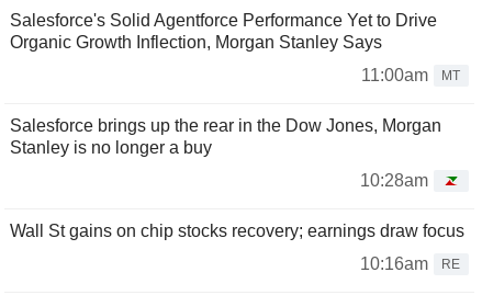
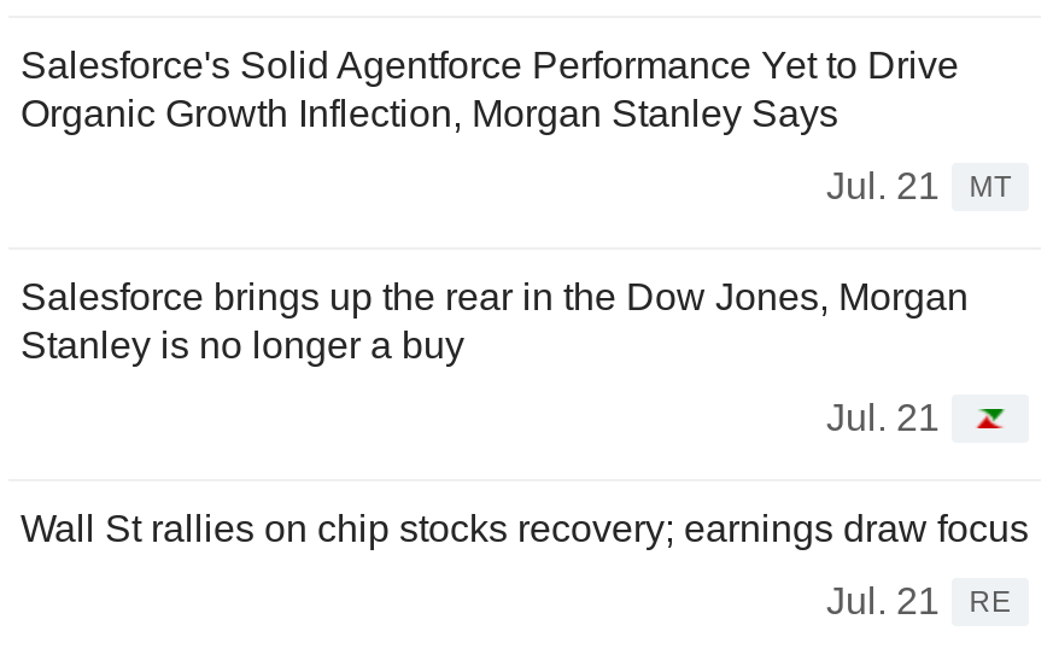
- 11:00am MT
+ Jul. 21 MT

- 10:28am
+ Jul. 21

- Wall St gains on chip stocks recovery; earnings draw focus
+ Wall St rallies on chip stocks recovery; earnings draw focus

- 10:16am RE
+ Jul. 21 RE
